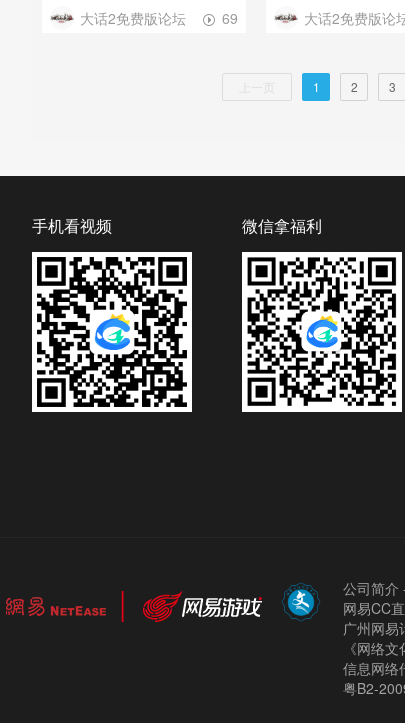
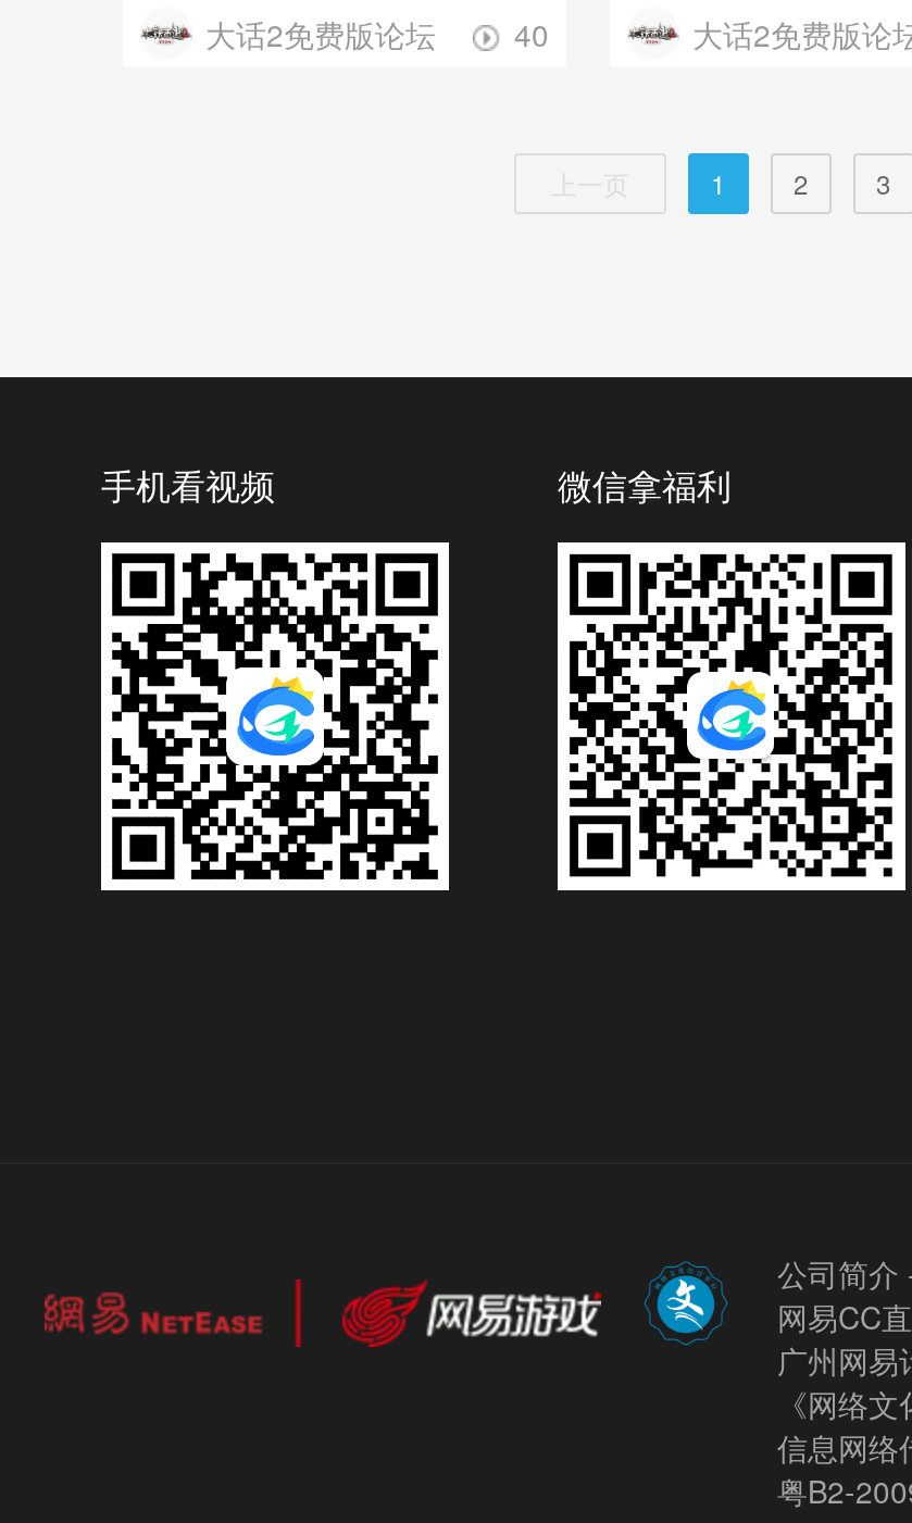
- 大话2免费版论坛 69
+ 大话2免费版论坛 40
